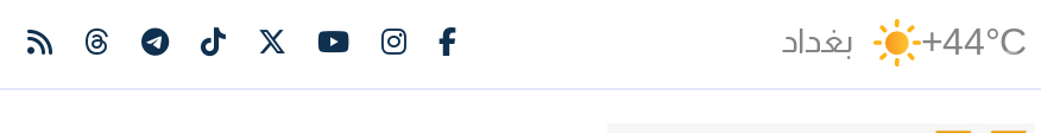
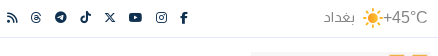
- +44°C بغداد
+ +45°C بغداد
